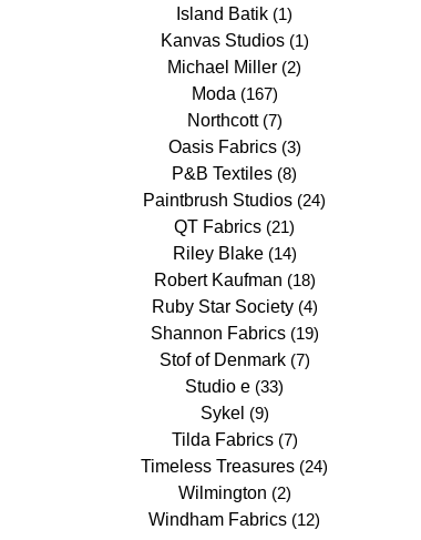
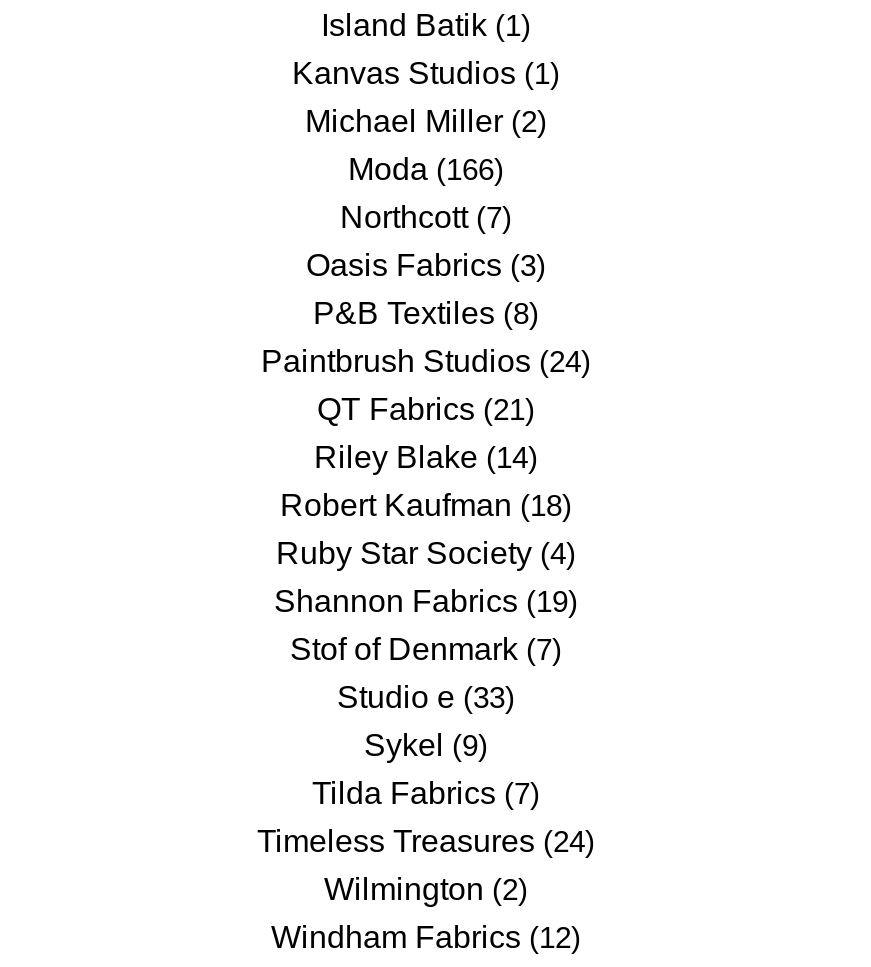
- Moda (167)
+ Moda (166)
